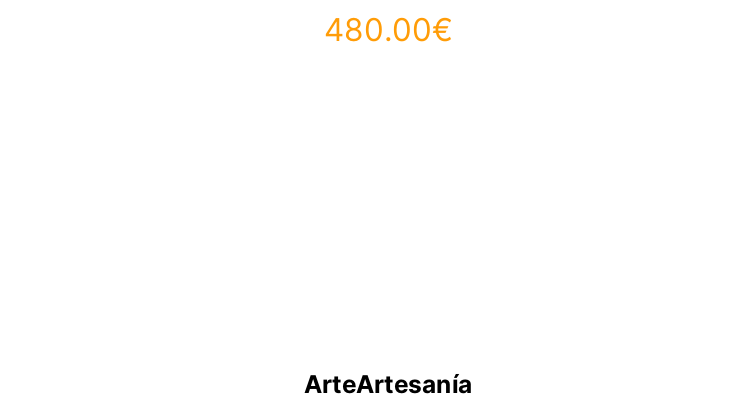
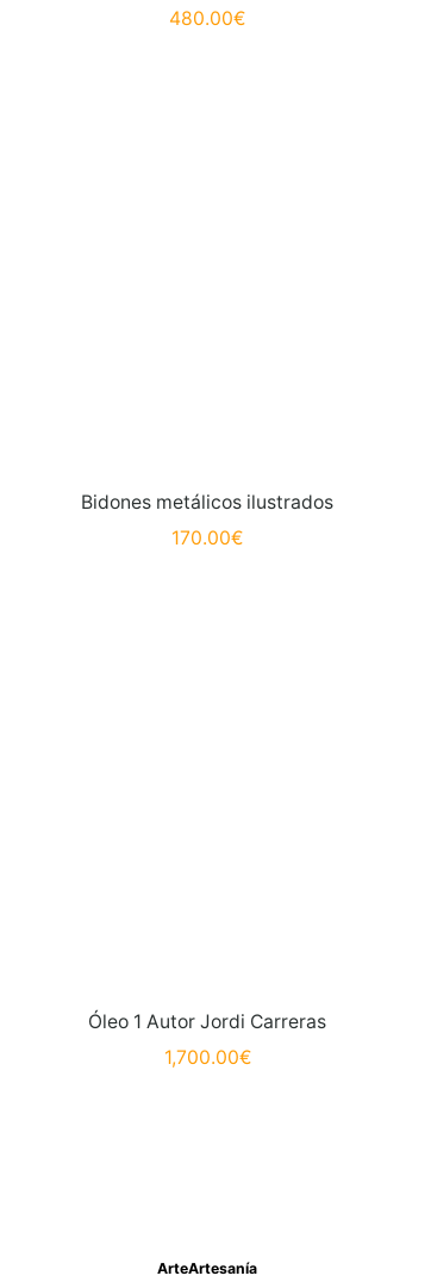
+ Bidones metálicos ilustrados
+ 170.00€

+ Óleo 1 Autor Jordi Carreras
+ 1,700.00€
